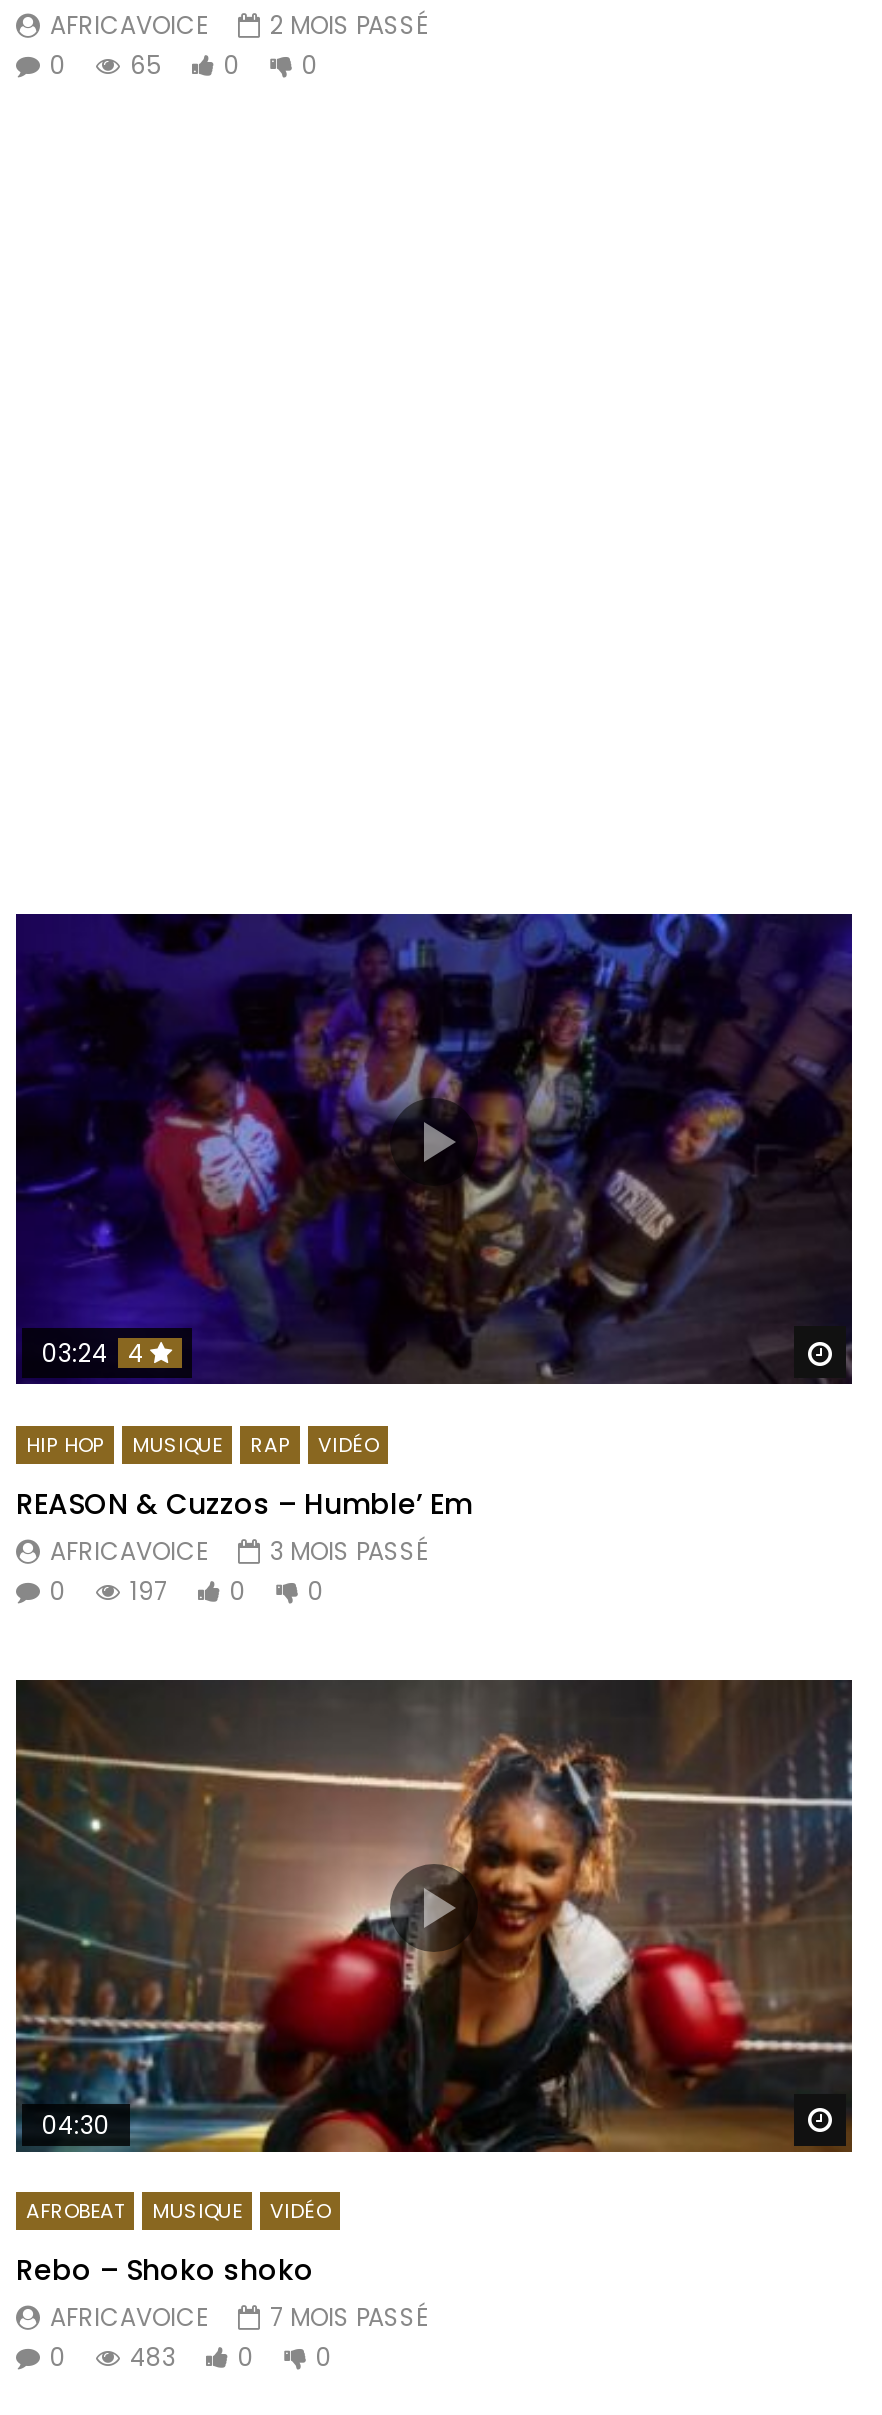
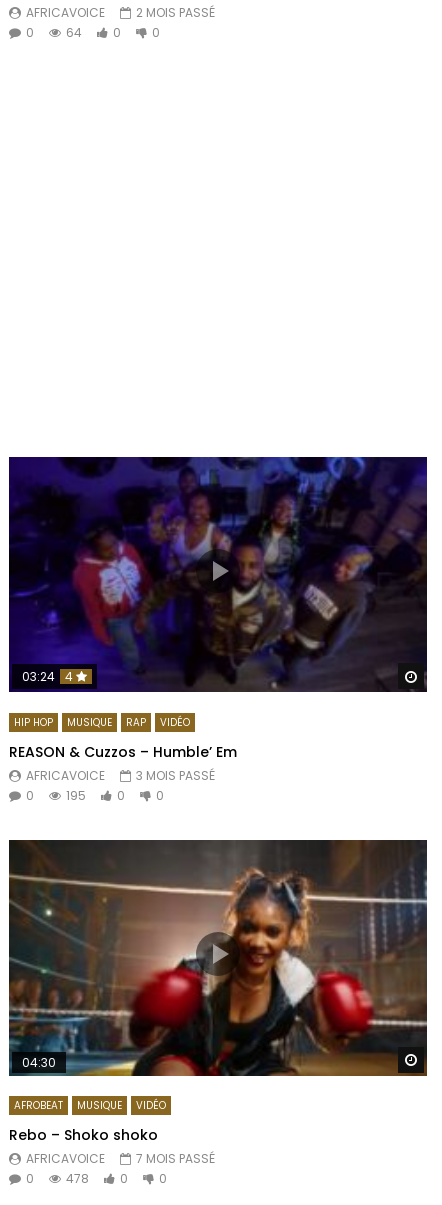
- 0 65 0 0
+ 0 64 0 0

- 0 197 0 0
+ 0 195 0 0

- 0 483 0 0
+ 0 478 0 0
